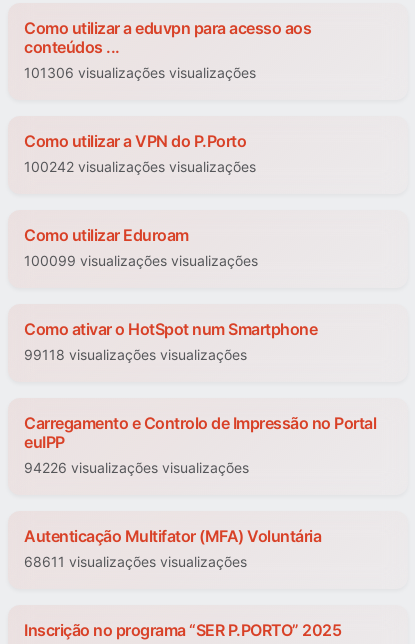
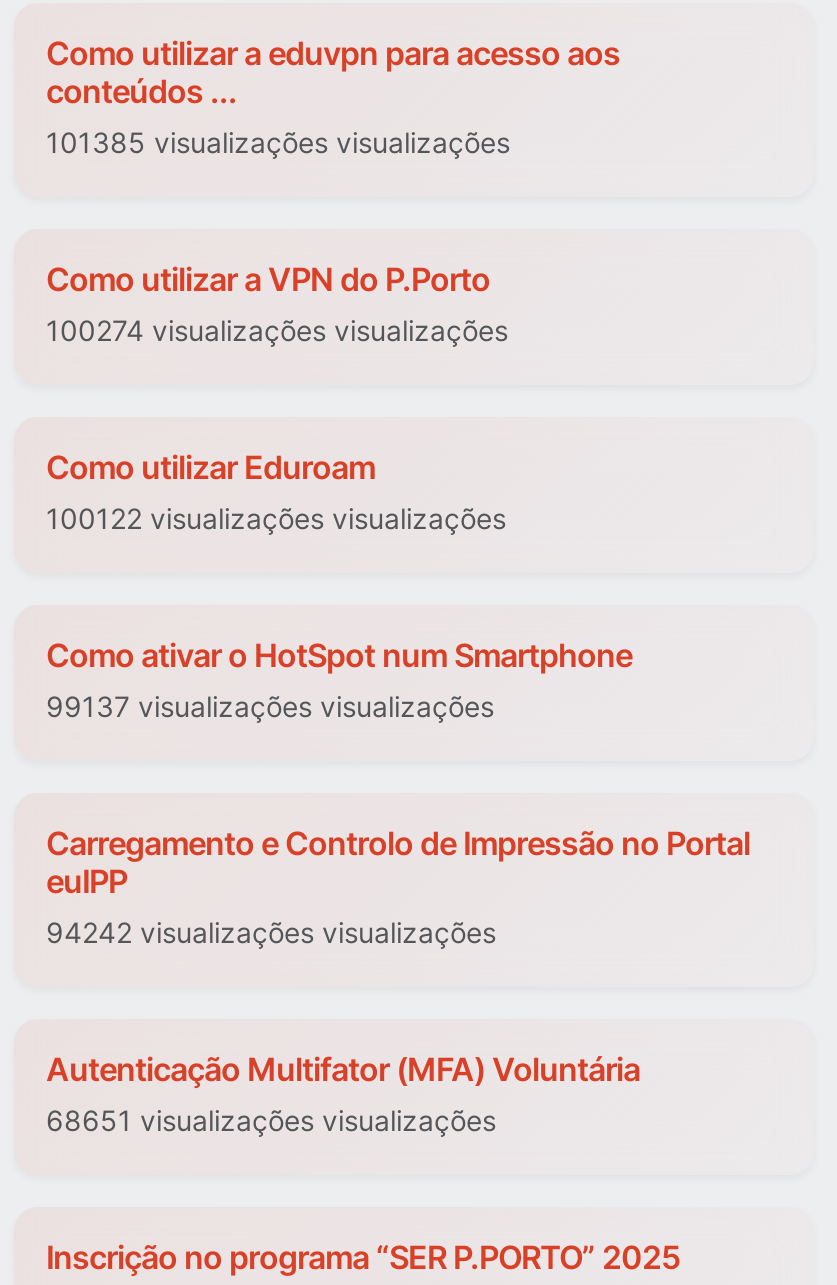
- 101306 visualizações visualizações
+ 101385 visualizações visualizações

- 100242 visualizações visualizações
+ 100274 visualizações visualizações

- 100099 visualizações visualizações
+ 100122 visualizações visualizações

- 99118 visualizações visualizações
+ 99137 visualizações visualizações

- 94226 visualizações visualizações
+ 94242 visualizações visualizações

- 68611 visualizações visualizações
+ 68651 visualizações visualizações
